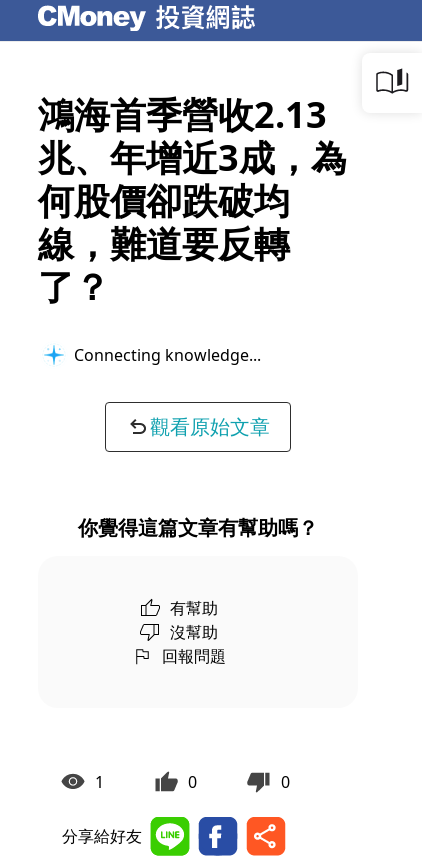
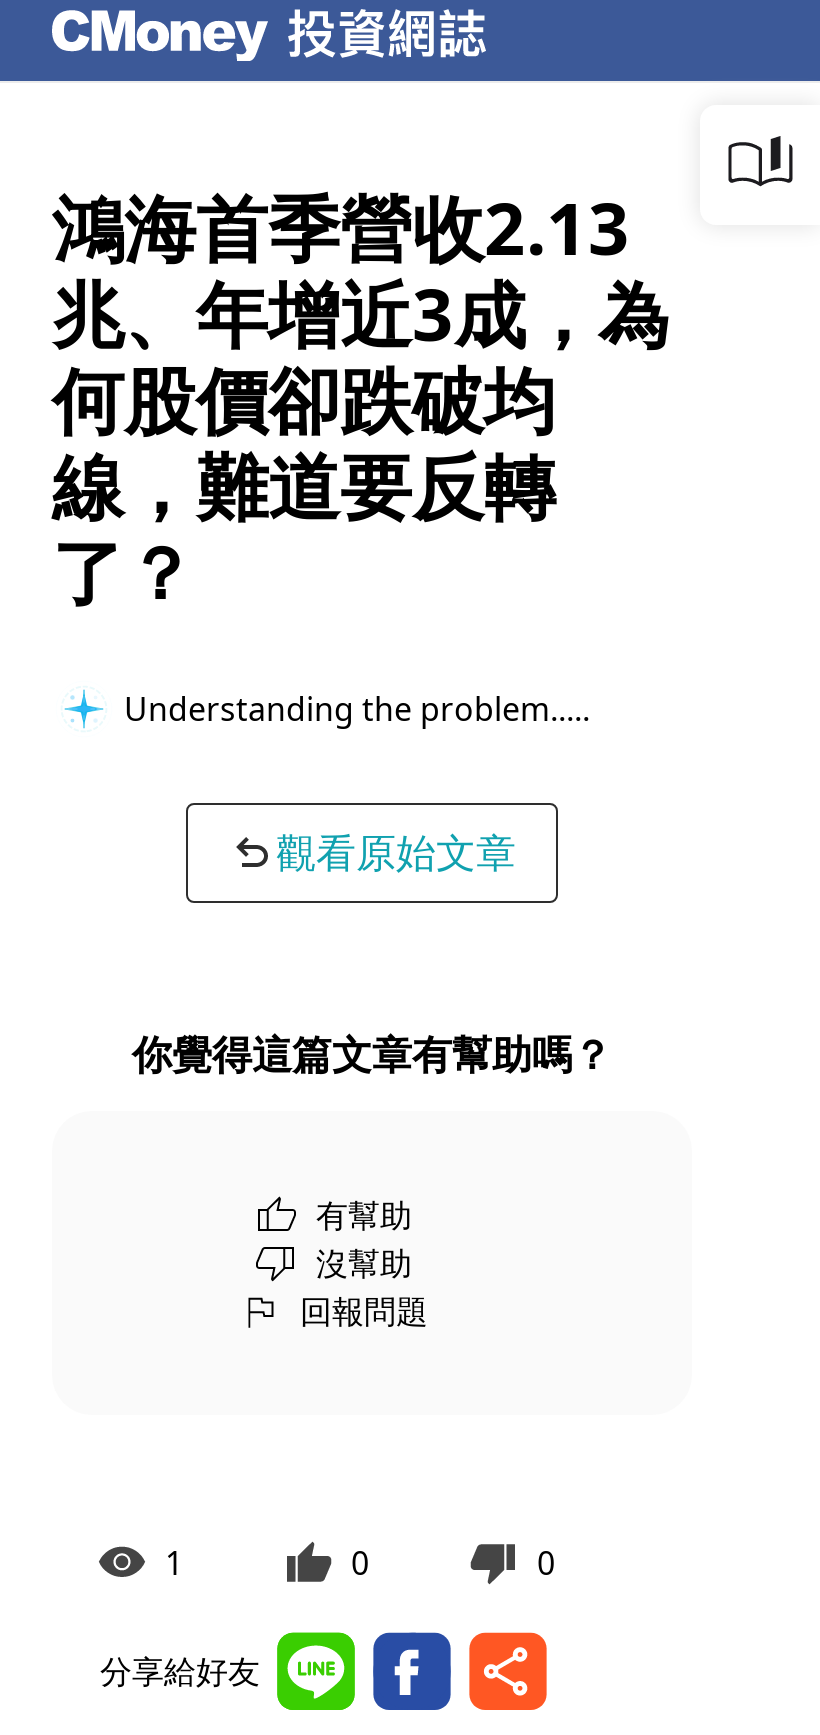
- Connecting knowledge...
+ Understanding the problem...
